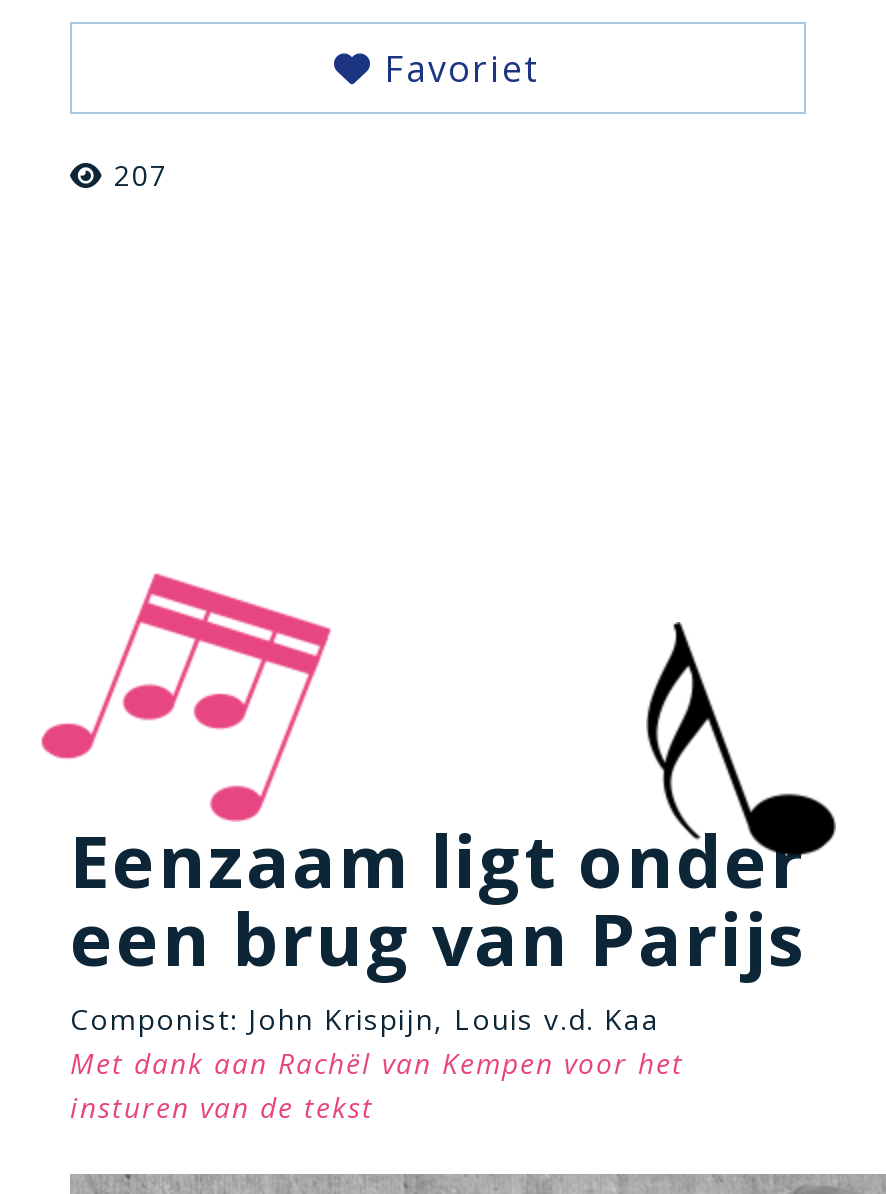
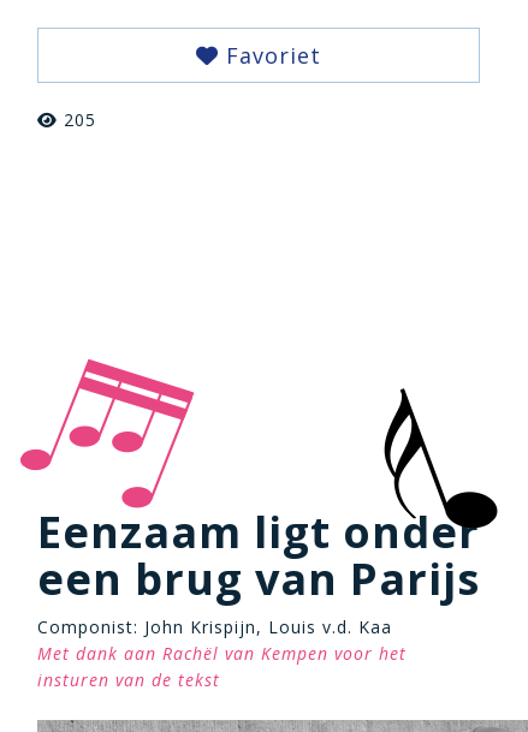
- 207
+ 205
